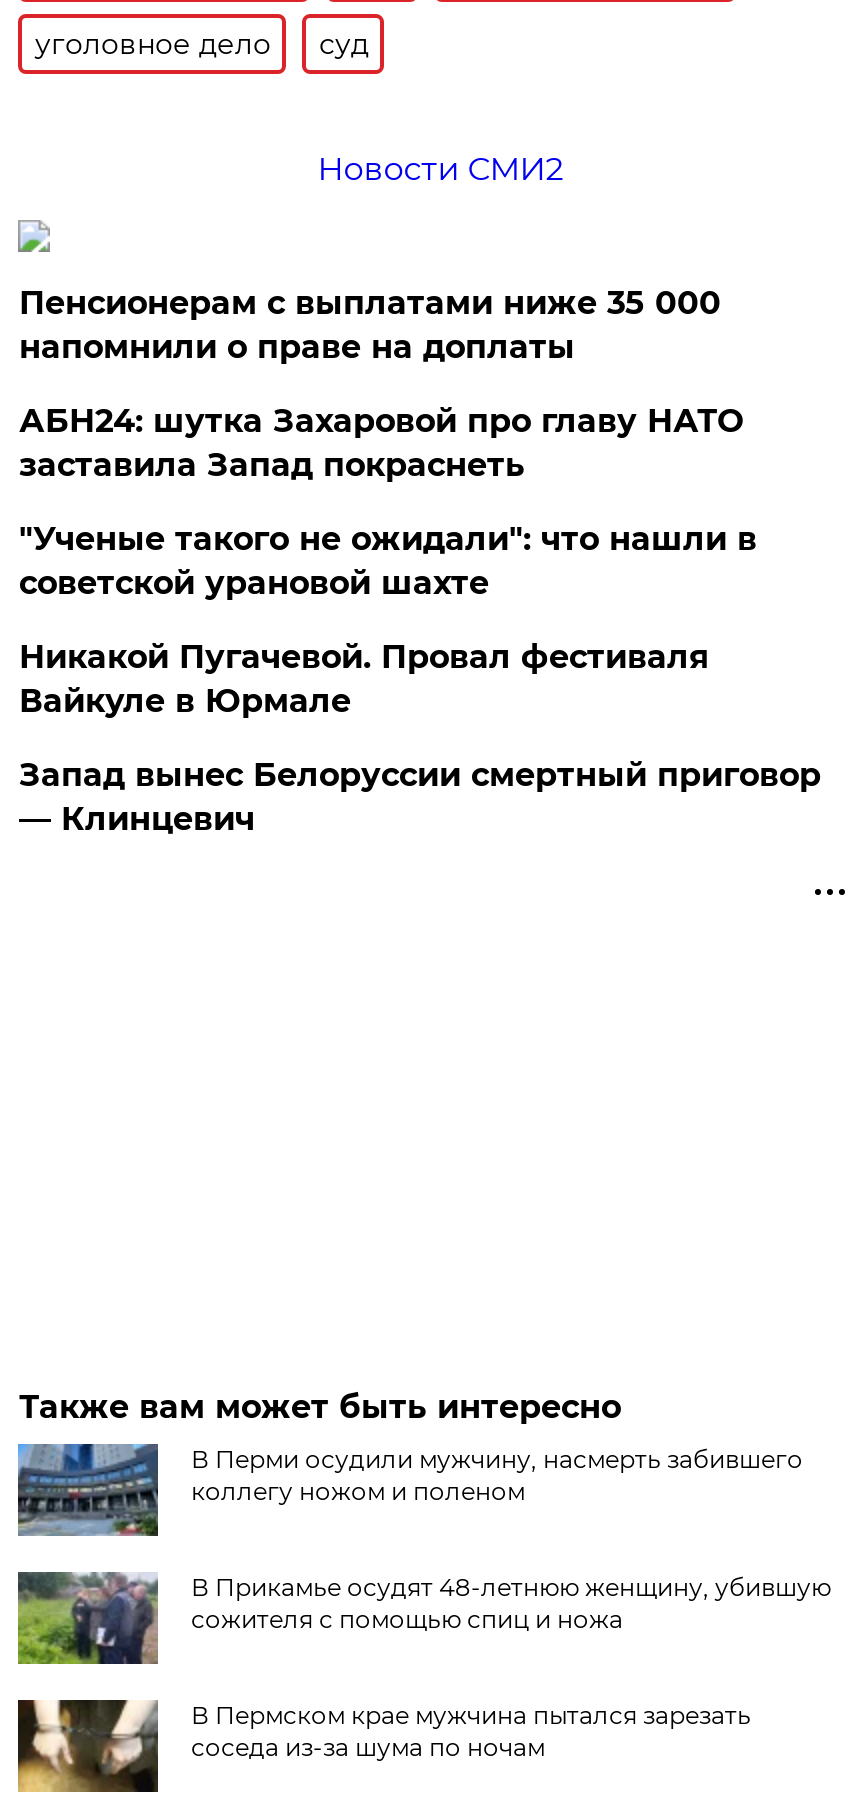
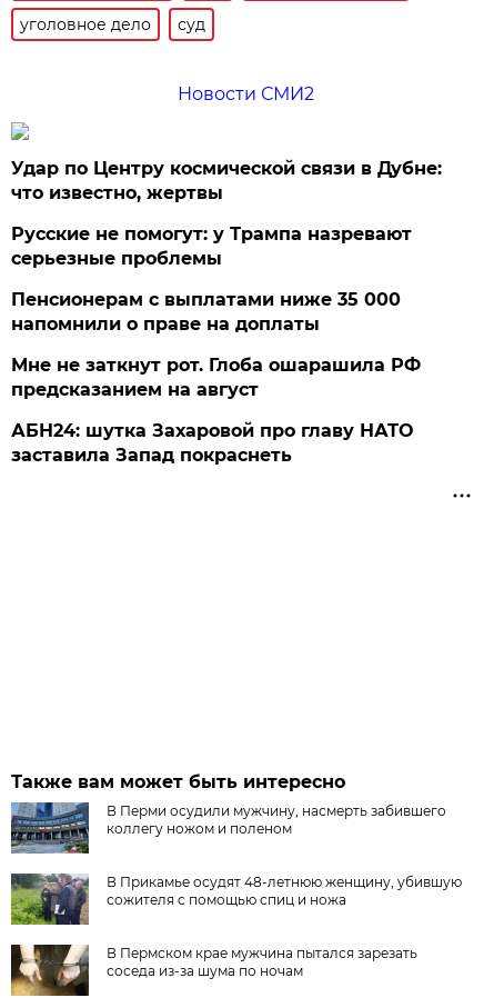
+ Удар по Центру космической связи в Дубне:
+ что известно, жертвы
+ Русские не помогут: у Трампа назревают
+ серьезные проблемы

moved down: Пенсионерам с выплатами ниже 35 000 | напомнили о праве на доплаты

+ Мне не заткнут рот. Глоба ошарашила РФ
+ предсказанием на август

moved down: АБН24: шутка Захаровой про главу НАТО | заставила Запад покраснеть

- "Ученые такого не ожидали": что нашли в
- советской урановой шахте
- Никакой Пугачевой. Провал фестиваля
- Вайкуле в Юрмале
- Запад вынес Белоруссии смертный приговор
- — Клинцевич
